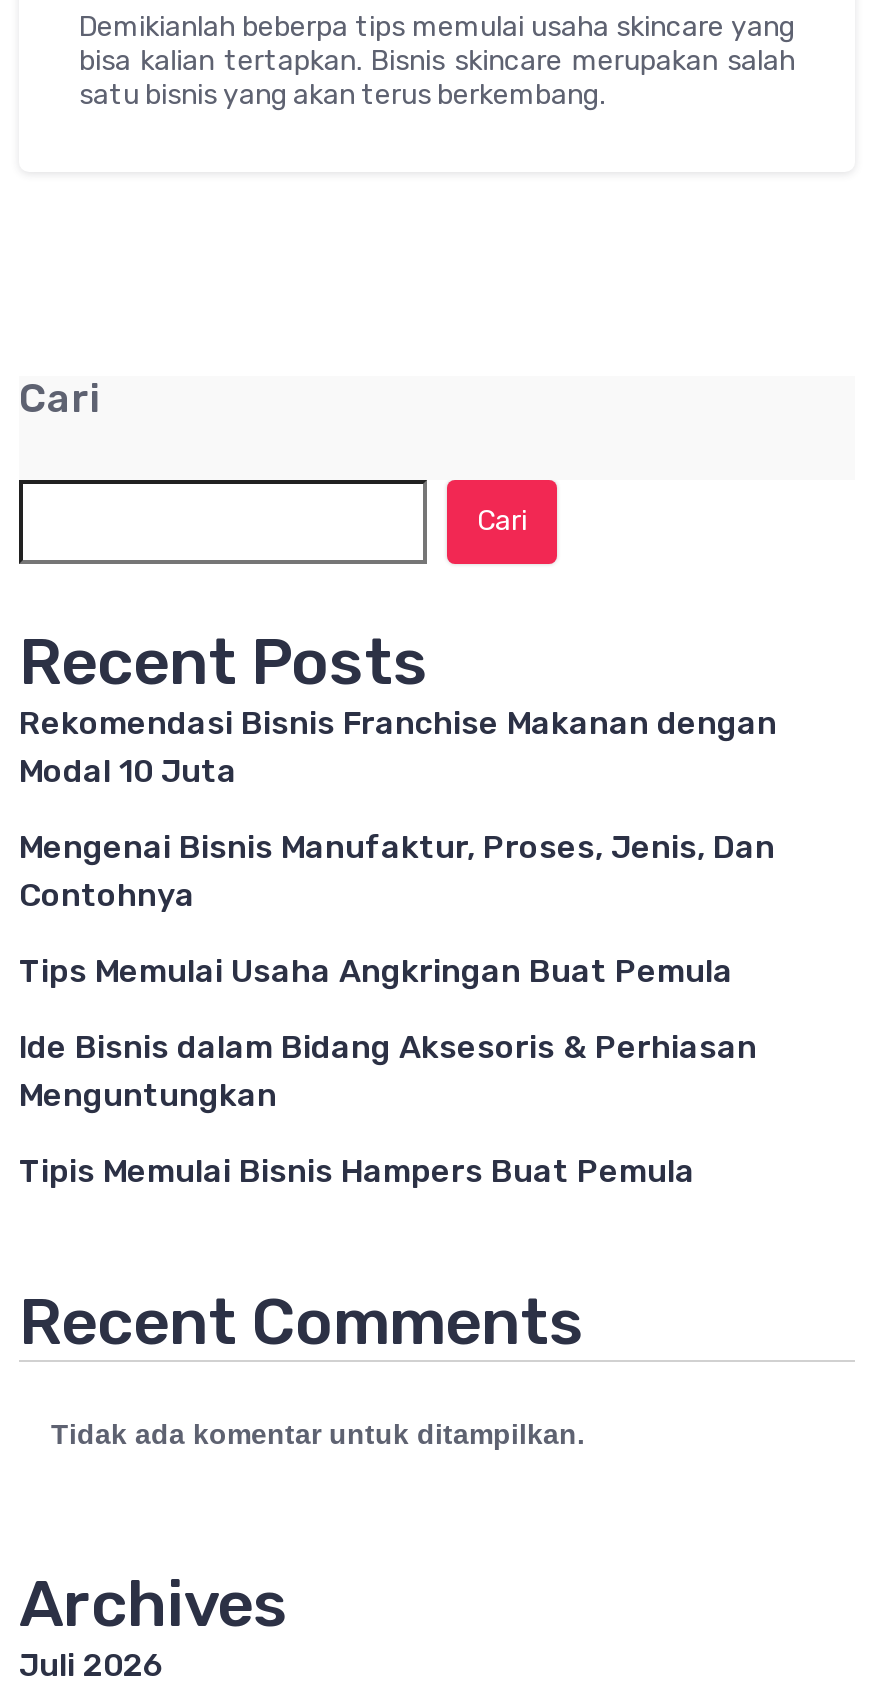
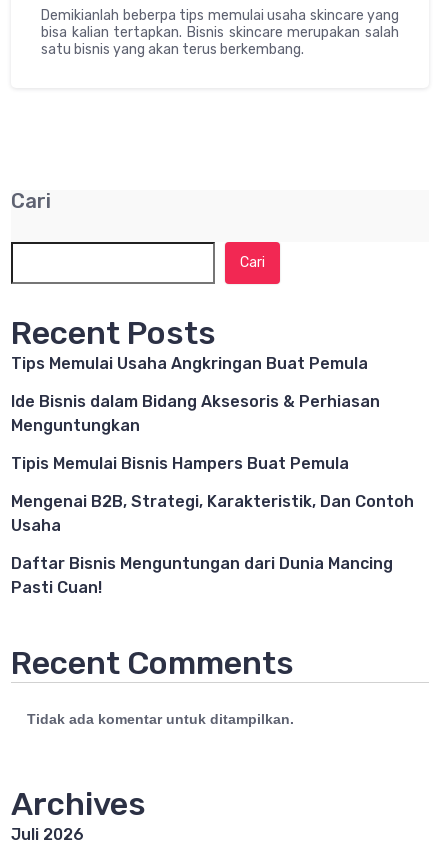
- Rekomendasi Bisnis Franchise Makanan dengan
- Modal 10 Juta
- Mengenai Bisnis Manufaktur, Proses, Jenis, Dan
- Contohnya

moved up: Tips Memulai Usaha Angkringan Buat Pemula | Ide Bisnis dalam Bidang Aksesoris & Perhiasan | Menguntungkan | Tipis Memulai Bisnis Hampers Buat Pemula

+ Mengenai B2B, Strategi, Karakteristik, Dan Contoh
+ Usaha
+ Daftar Bisnis Menguntungan dari Dunia Mancing
+ Pasti Cuan!
